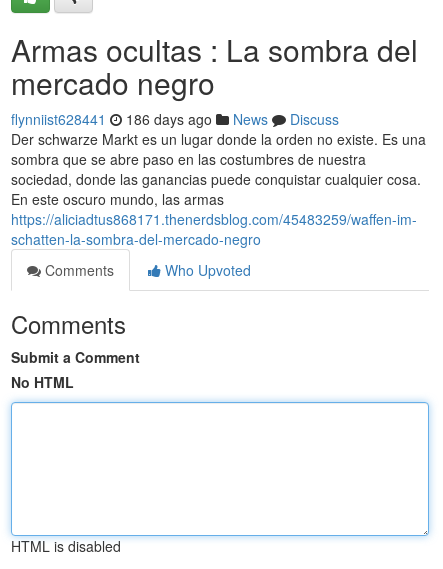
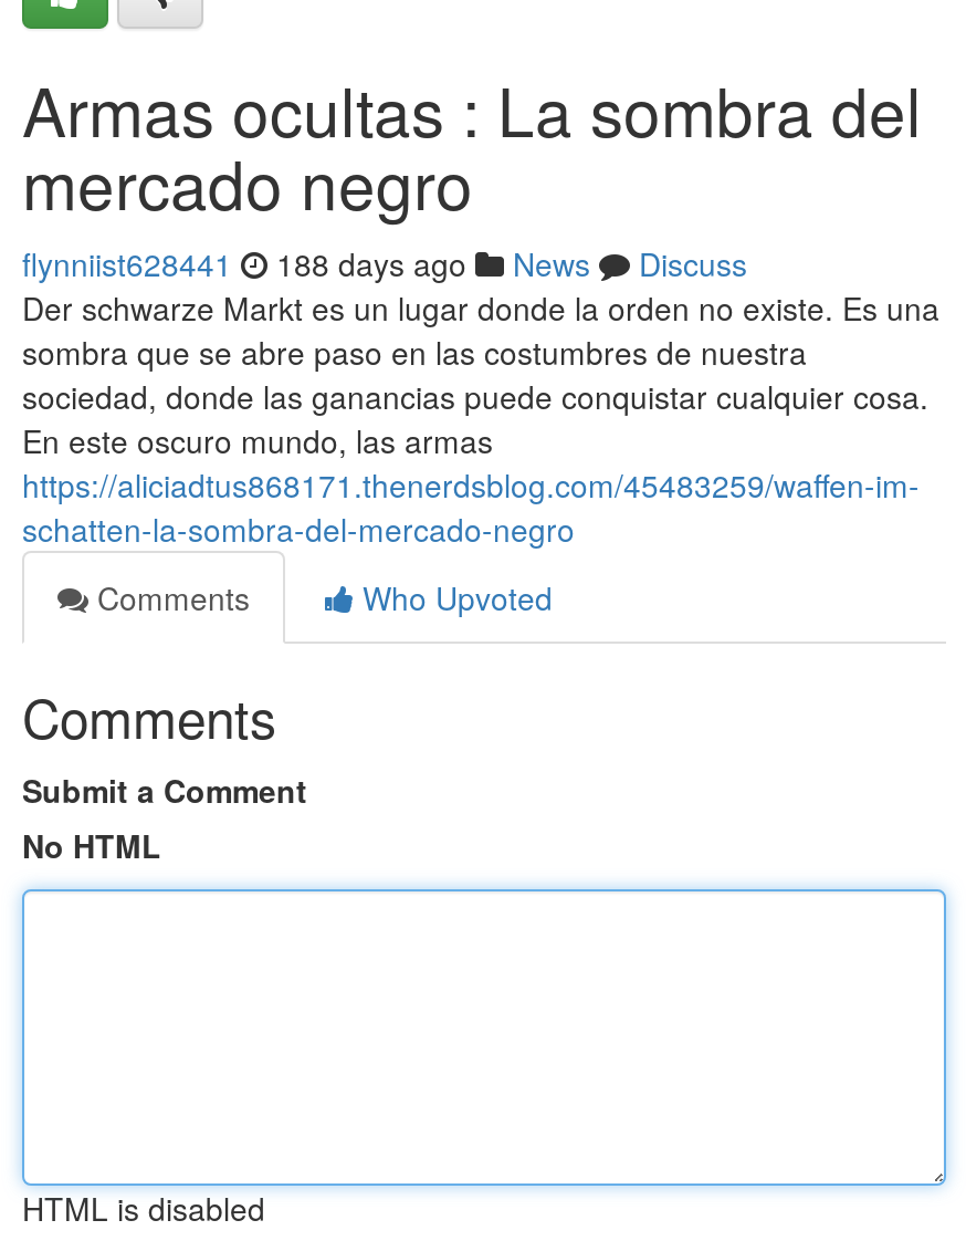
- flynniist628441 186 days ago News Discuss
+ flynniist628441 188 days ago News Discuss
